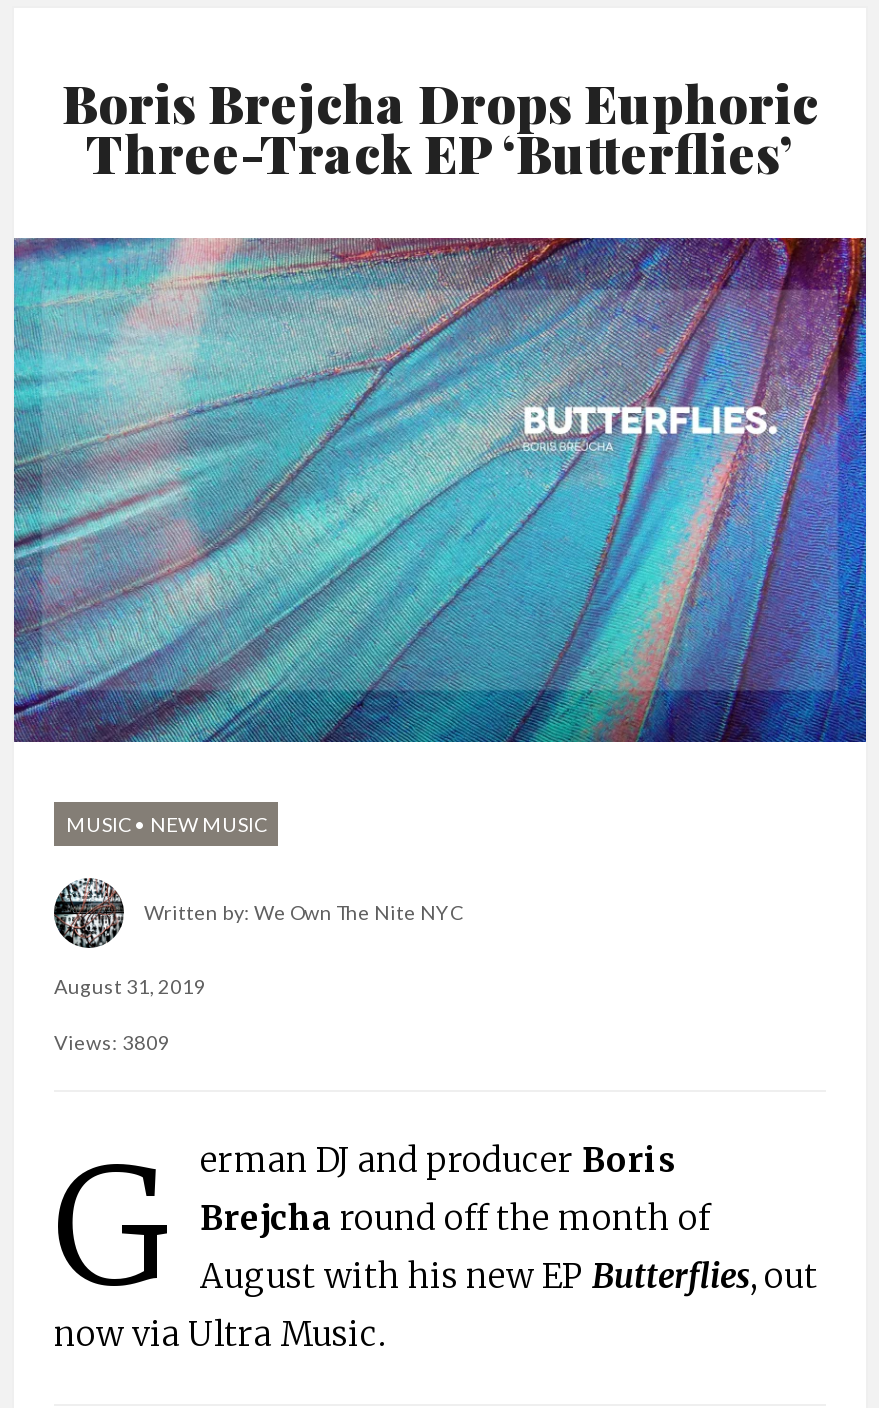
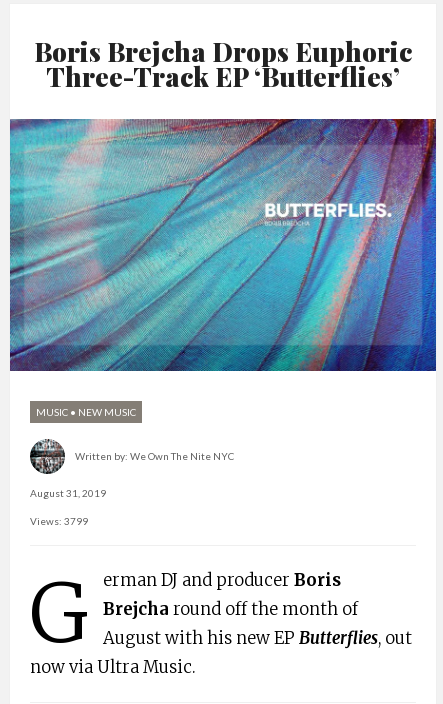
- Views: 3809
+ Views: 3799
